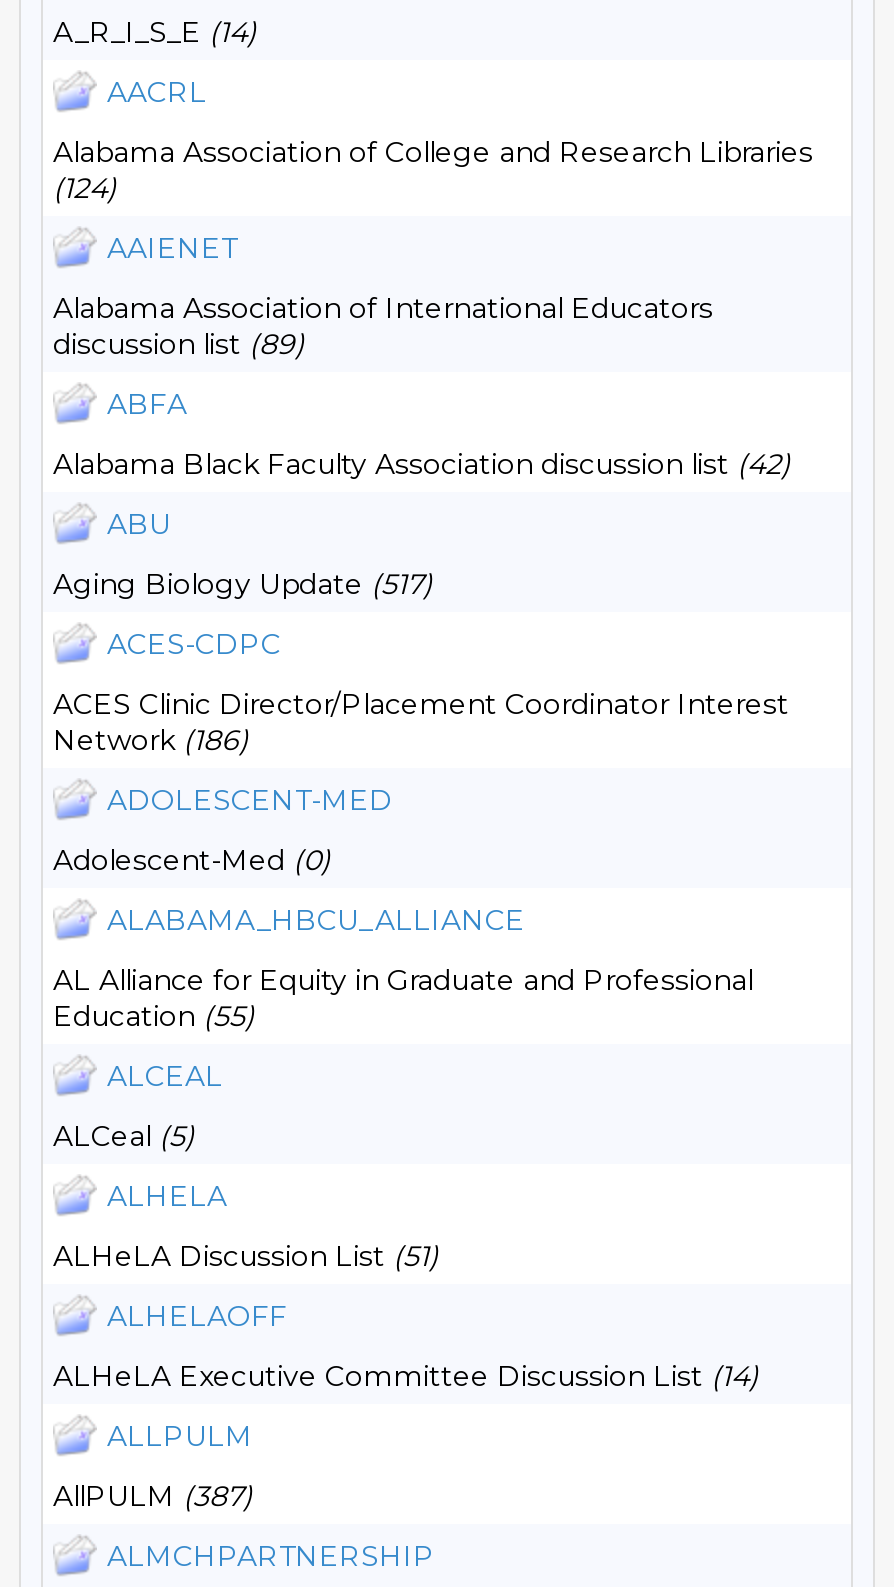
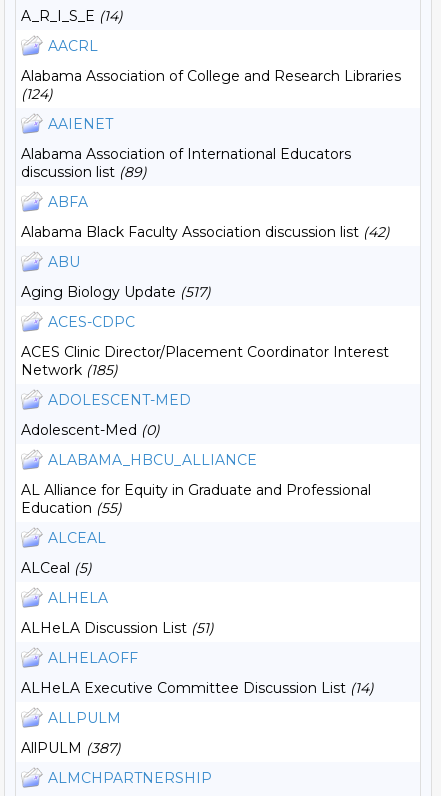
- Network (186)
+ Network (185)
